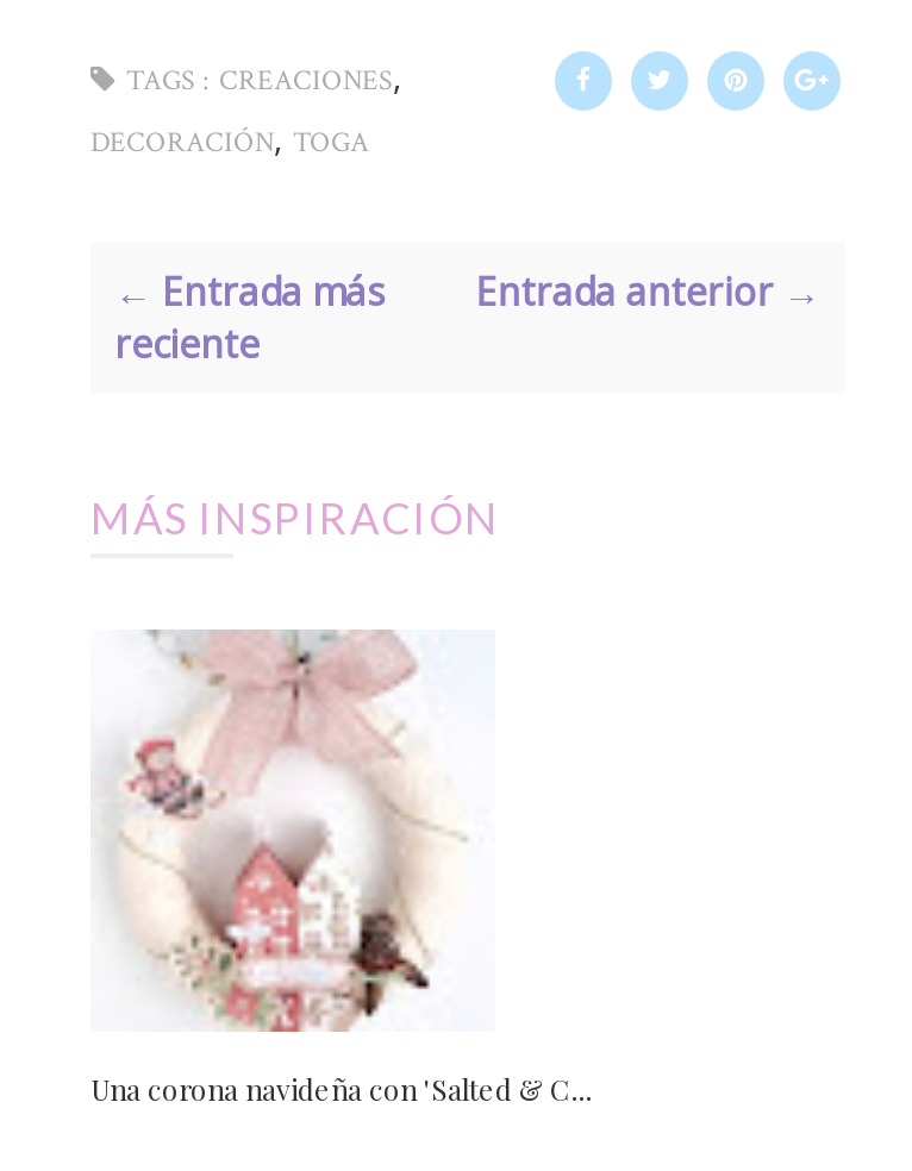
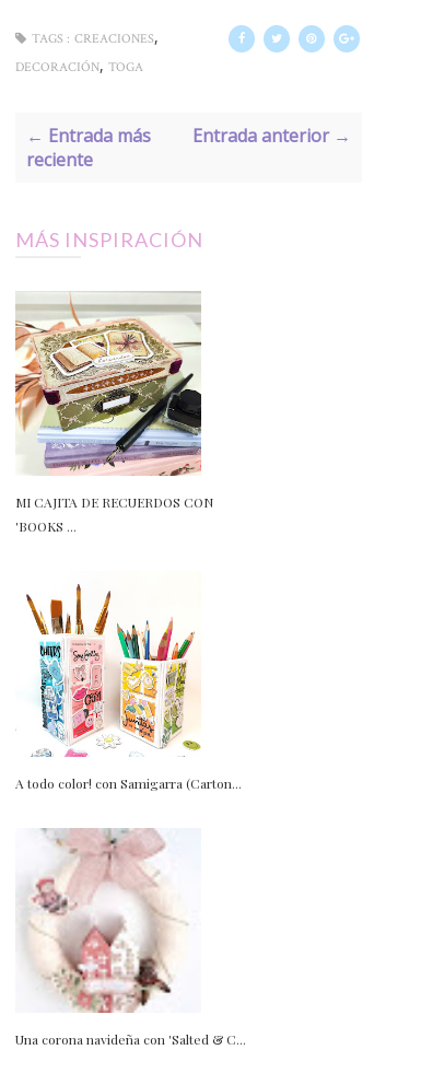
+ [image]
+ MI CAJITA DE RECUERDOS CON
+ 'BOOKS ...

+ [image]
+ A todo color! con Samigarra (Carton...
